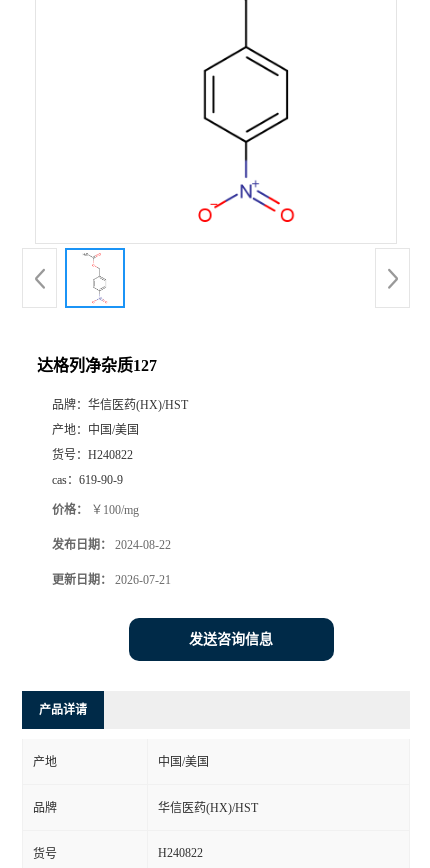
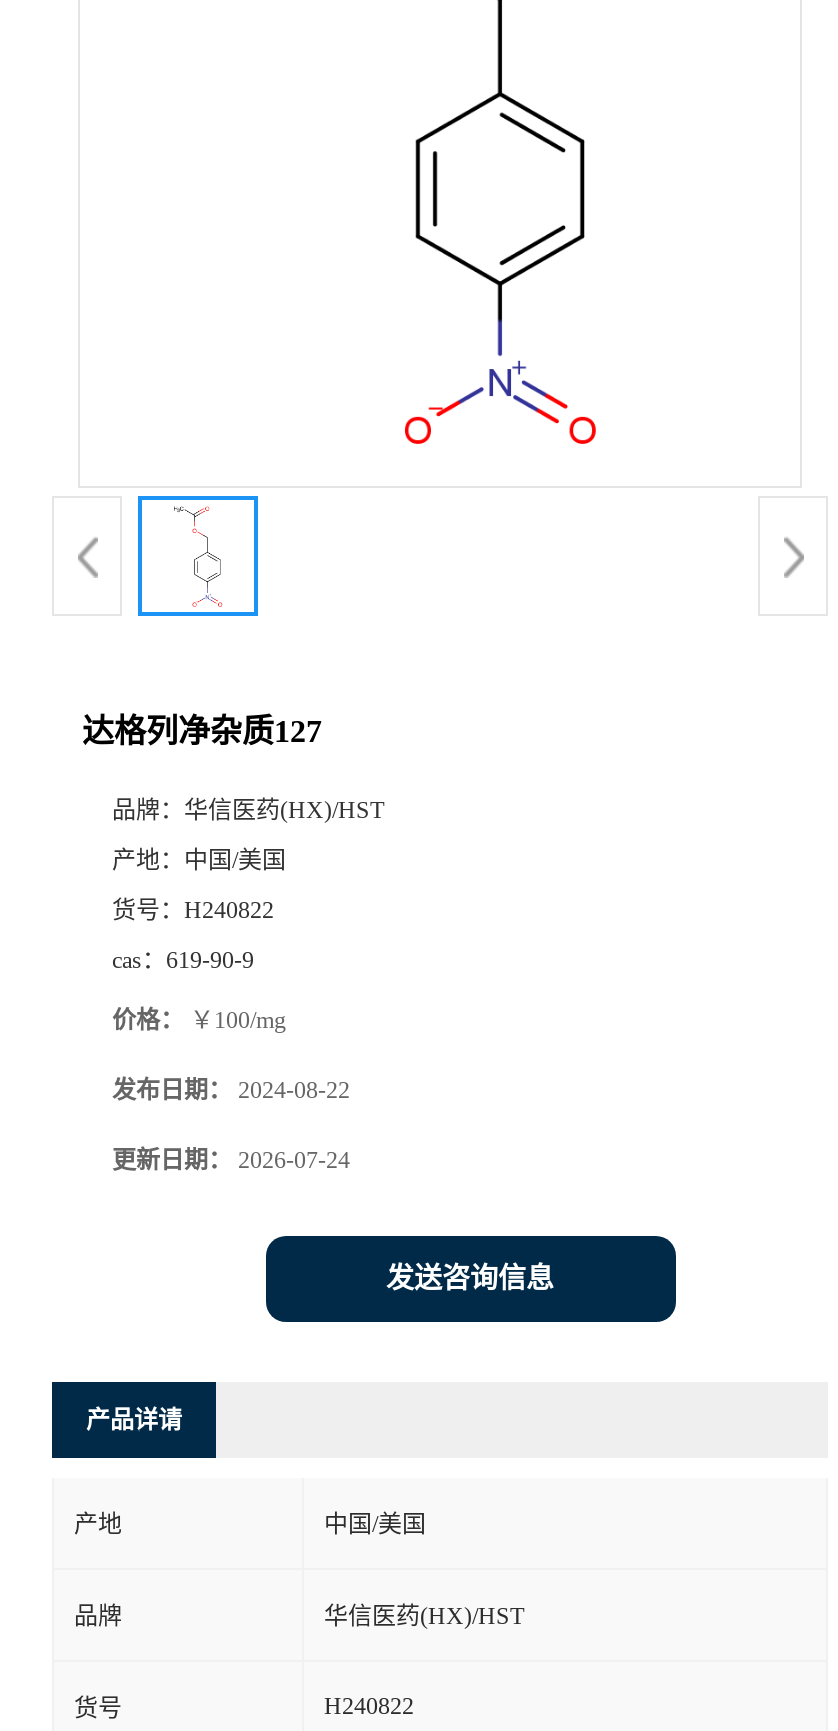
- 更新日期：2026-07-21
+ 更新日期：2026-07-24
